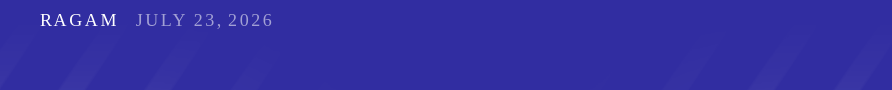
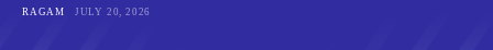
- RAGAM JULY 23, 2026
+ RAGAM JULY 20, 2026
